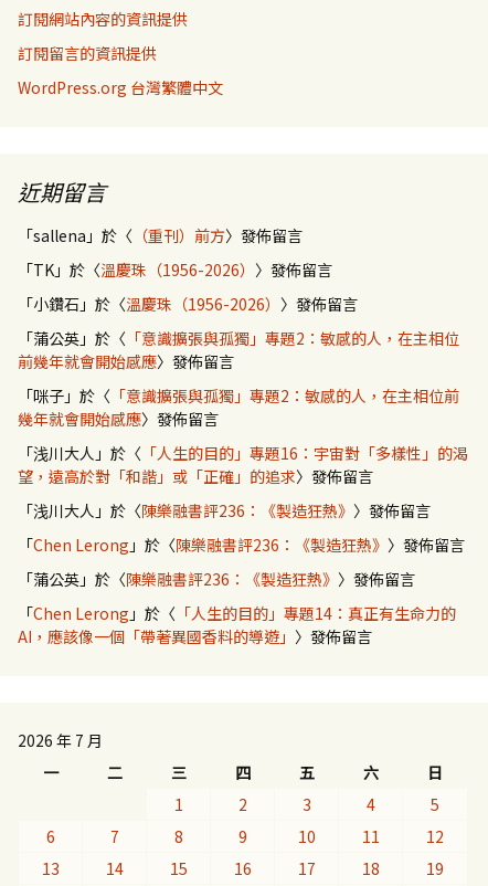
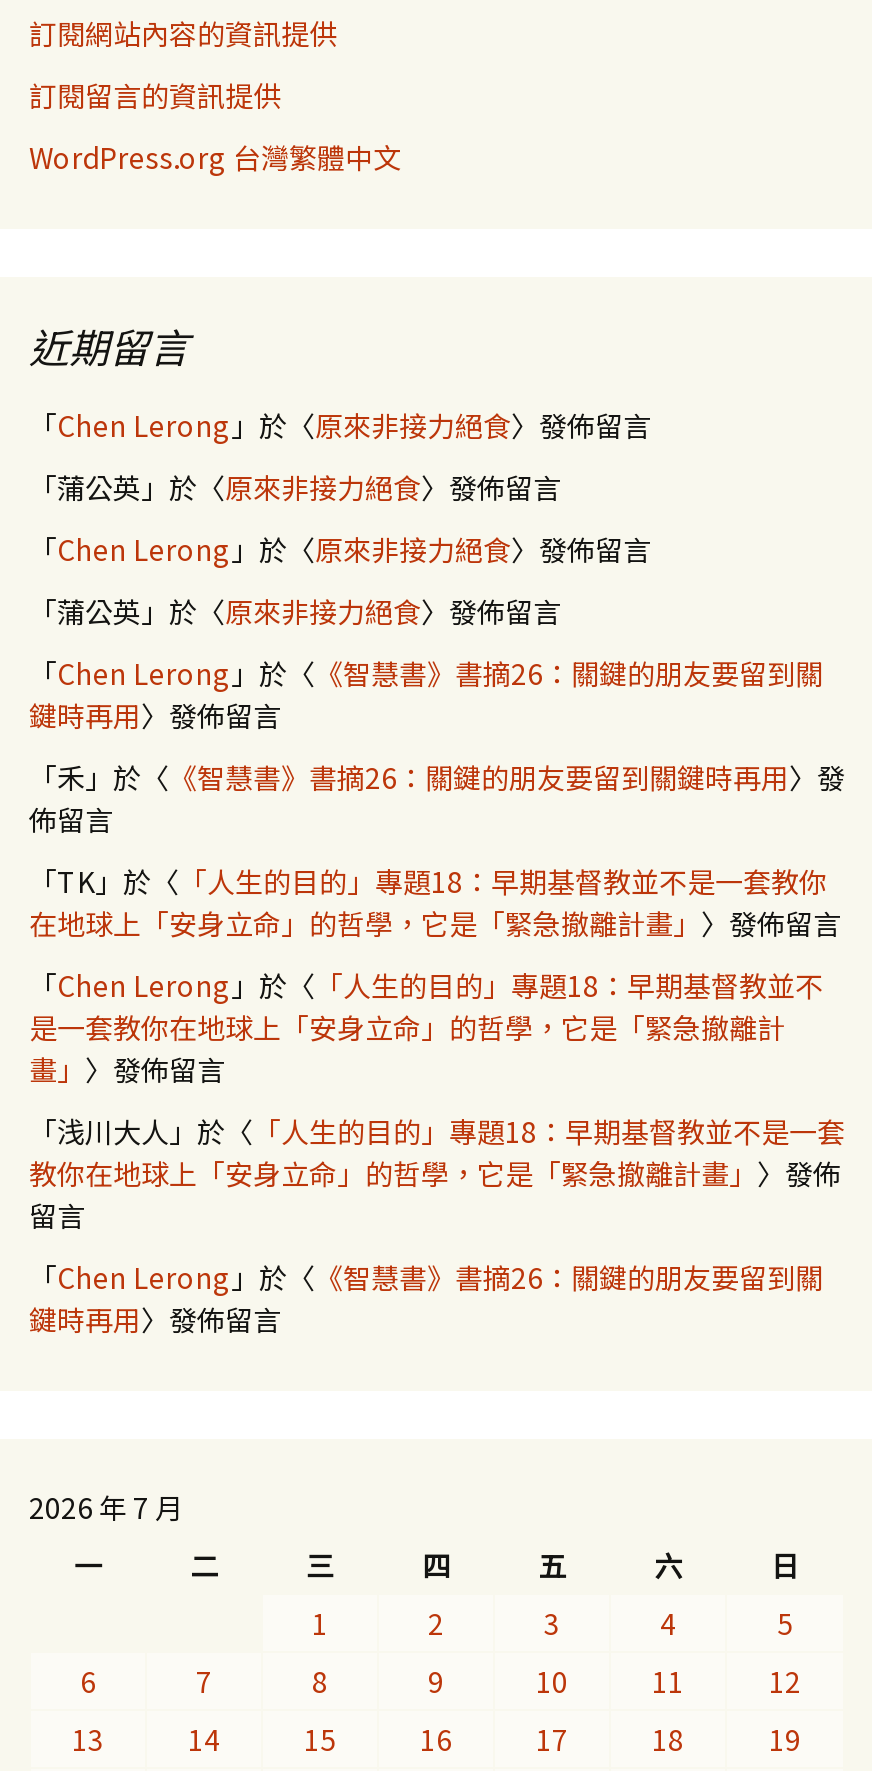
- 「sallena」於〈（重刊）前方〉發佈留言
+ 「Chen Lerong」於〈原來非接力絕食〉發佈留言

- 「TK」於〈溫慶珠（1956-2026）〉發佈留言
+ 「蒲公英」於〈原來非接力絕食〉發佈留言

- 「小鑽石」於〈溫慶珠（1956-2026）〉發佈留言
+ 「Chen Lerong」於〈原來非接力絕食〉發佈留言

- 「蒲公英」於〈「意識擴張與孤獨」專題2：敏感的人，在主相位
- 前幾年就會開始感應〉發佈留言
+ 「蒲公英」於〈原來非接力絕食〉發佈留言

- 「咪子」於〈「意識擴張與孤獨」專題2：敏感的人，在主相位前
- 幾年就會開始感應〉發佈留言
+ 「Chen Lerong」於〈《智慧書》書摘26：關鍵的朋友要留到關
+ 鍵時再用〉發佈留言

- 「浅川大人」於〈「人生的目的」專題16：宇宙對「多樣性」的渴
- 望，遠高於對「和諧」或「正確」的追求〉發佈留言
+ 「禾」於〈《智慧書》書摘26：關鍵的朋友要留到關鍵時再用〉發
+ 佈留言

- 「浅川大人」於〈陳樂融書評236：《製造狂熱》〉發佈留言
+ 「TK」於〈「人生的目的」專題18：早期基督教並不是一套教你
+ 在地球上「安身立命」的哲學，它是「緊急撤離計畫」〉發佈留言

- 「Chen Lerong」於〈陳樂融書評236：《製造狂熱》〉發佈留言
+ 「Chen Lerong」於〈「人生的目的」專題18：早期基督教並不
+ 是一套教你在地球上「安身立命」的哲學，它是「緊急撤離計
+ 畫」〉發佈留言

- 「蒲公英」於〈陳樂融書評236：《製造狂熱》〉發佈留言
+ 「浅川大人」於〈「人生的目的」專題18：早期基督教並不是一套
+ 教你在地球上「安身立命」的哲學，它是「緊急撤離計畫」〉發佈
+ 留言

- 「Chen Lerong」於〈「人生的目的」專題14：真正有生命力的
- AI，應該像一個「帶著異國香料的導遊」〉發佈留言
+ 「Chen Lerong」於〈《智慧書》書摘26：關鍵的朋友要留到關
+ 鍵時再用〉發佈留言
